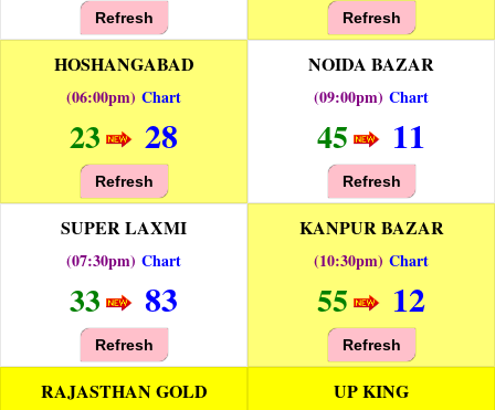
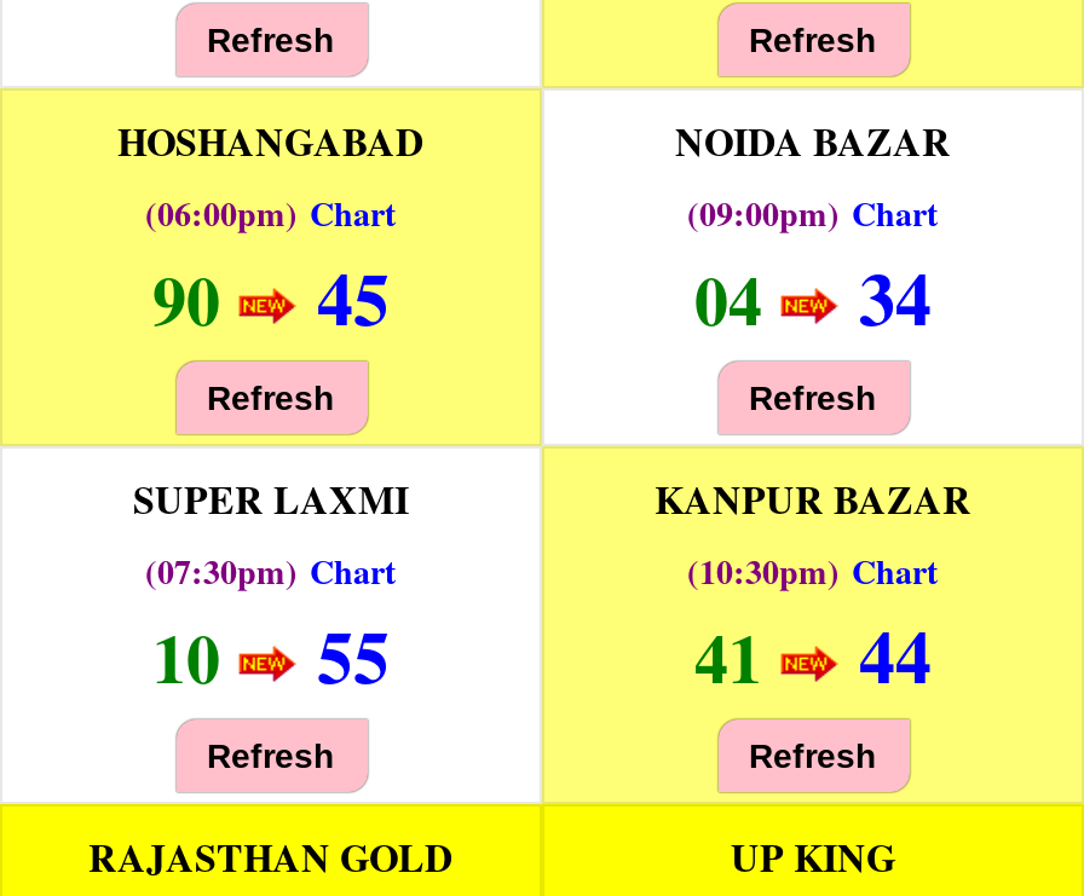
- 23
+ 90

- 28
+ 45

- 45
+ 04

- 11
+ 34

- 33
+ 10

- 83
+ 55

- 55
+ 41

- 12
+ 44
